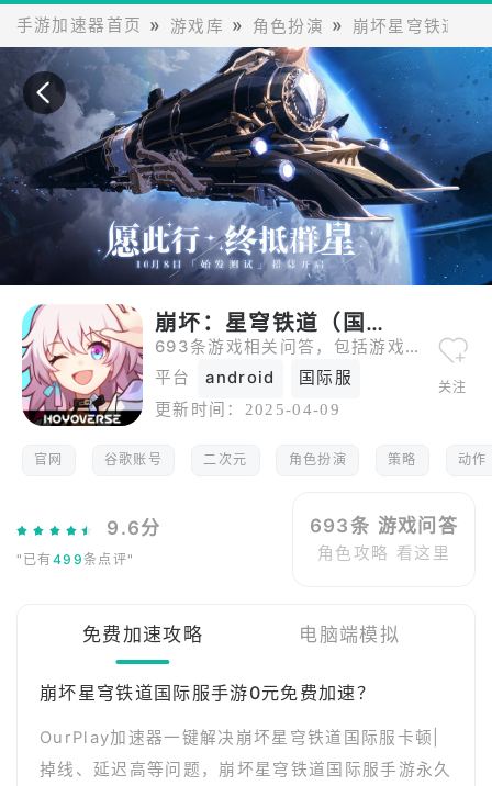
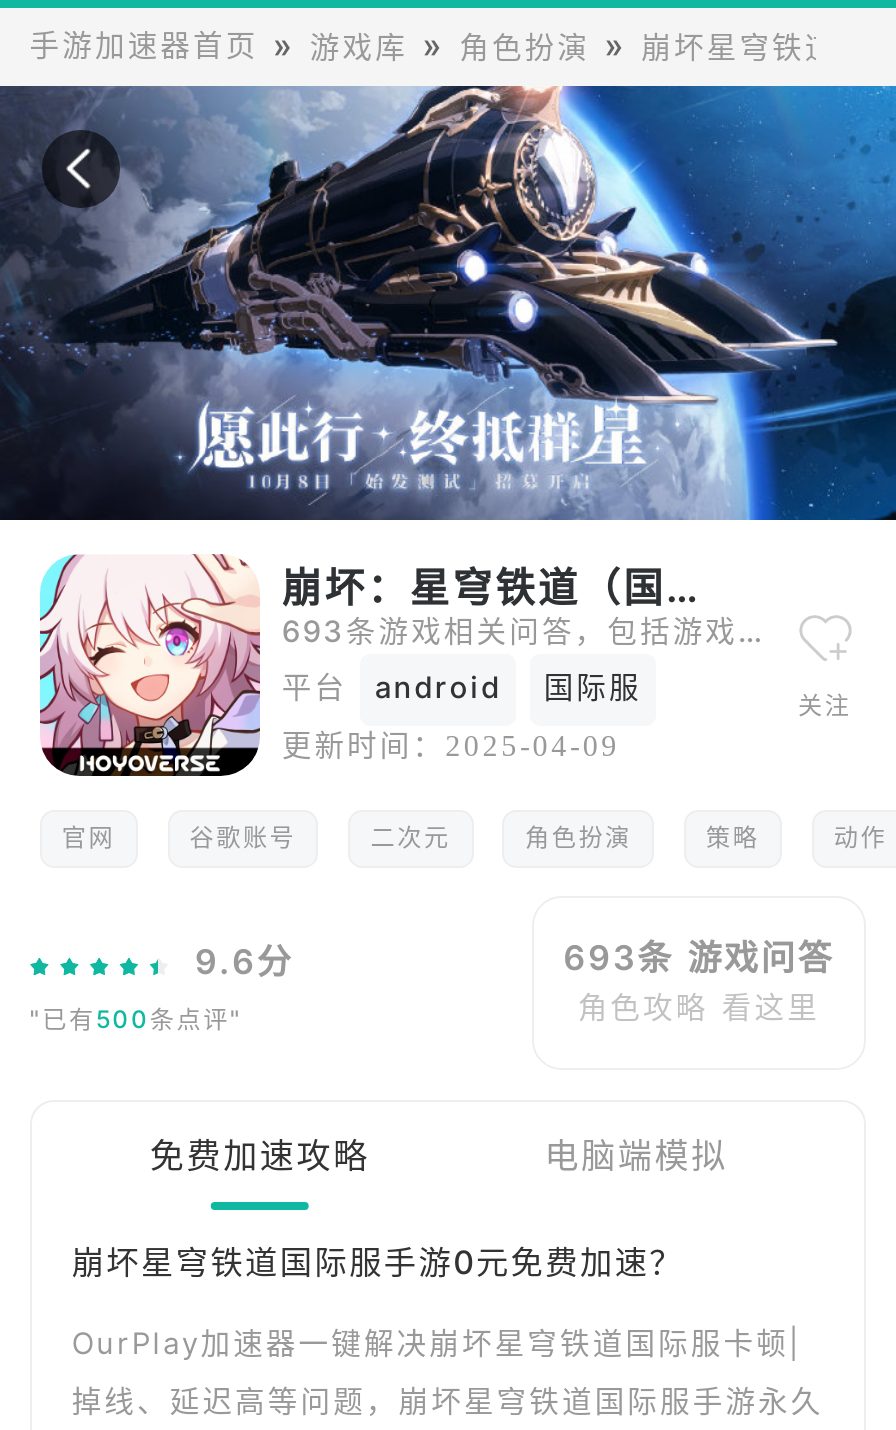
- "已有499条点评"
+ "已有500条点评"
